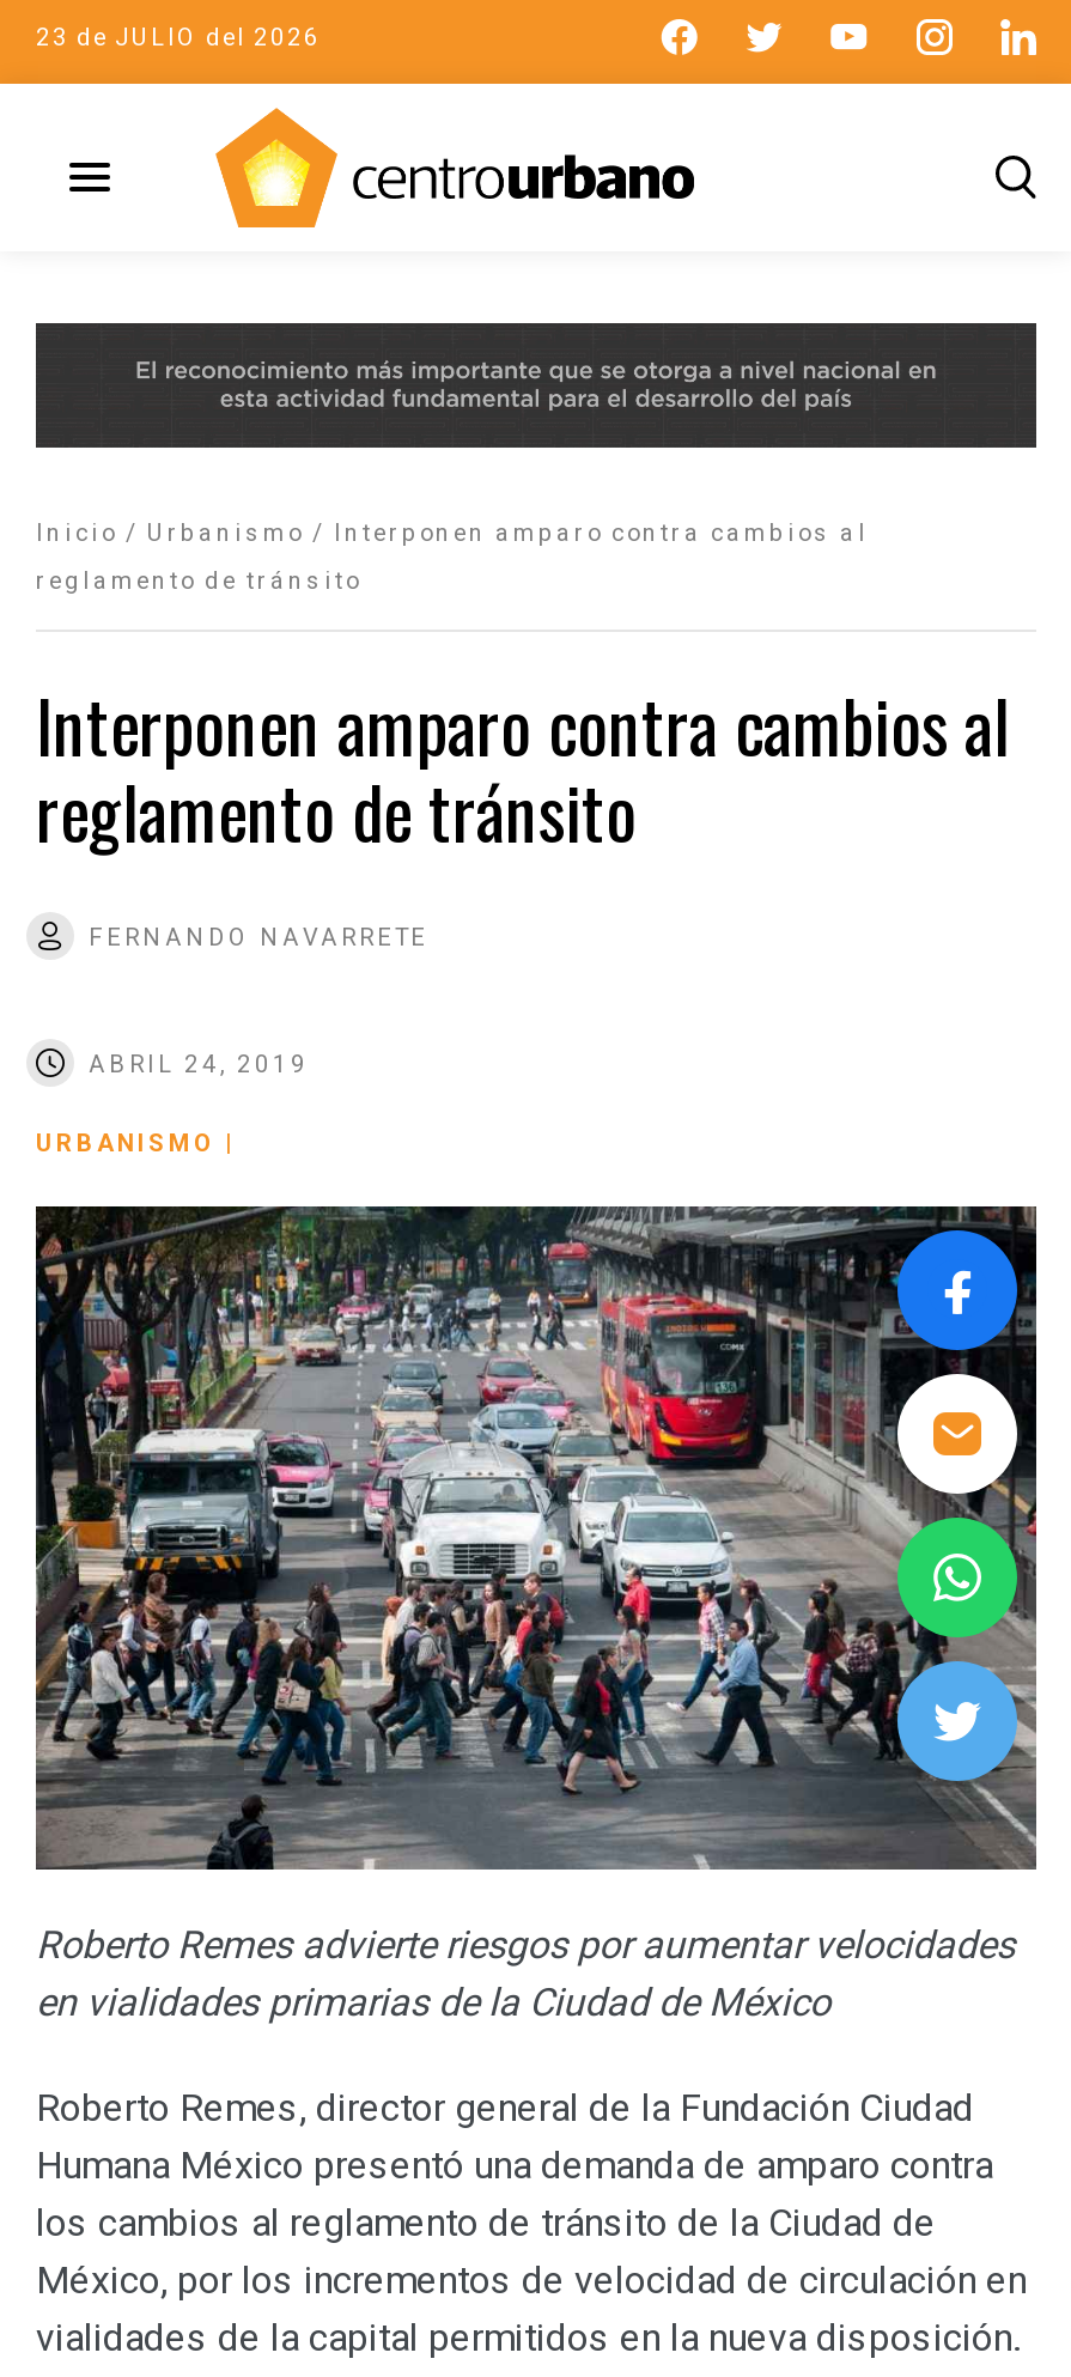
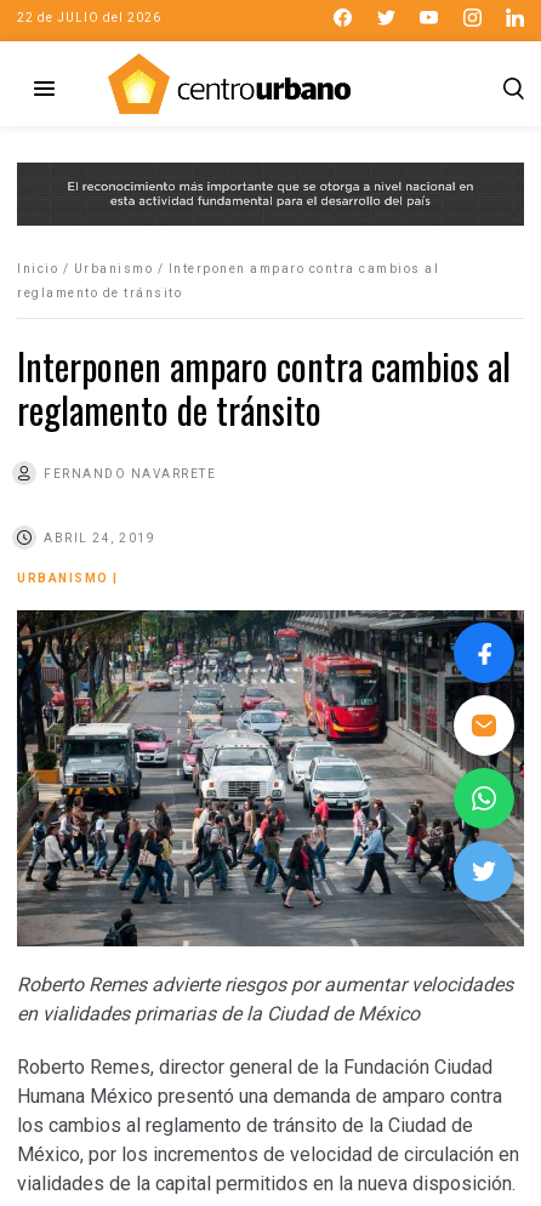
- 23 de JULIO del 2026
+ 22 de JULIO del 2026
